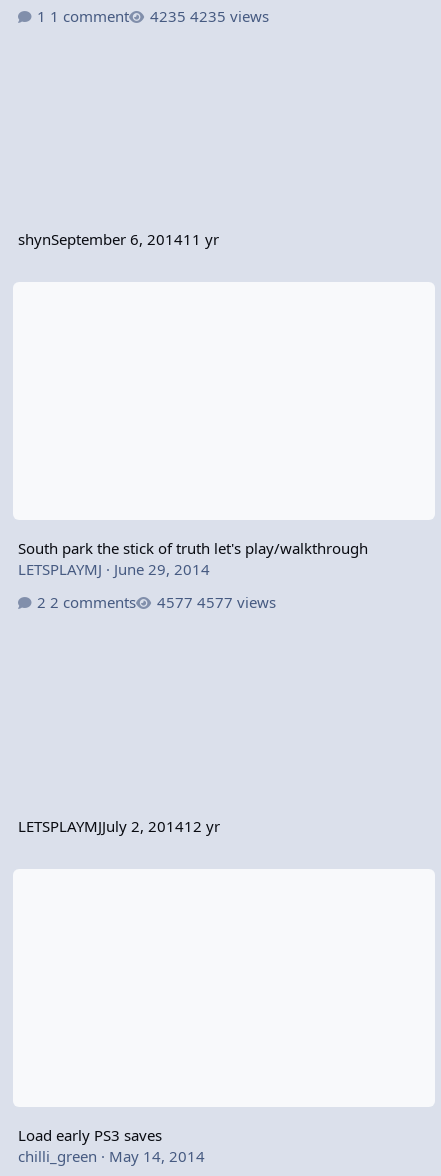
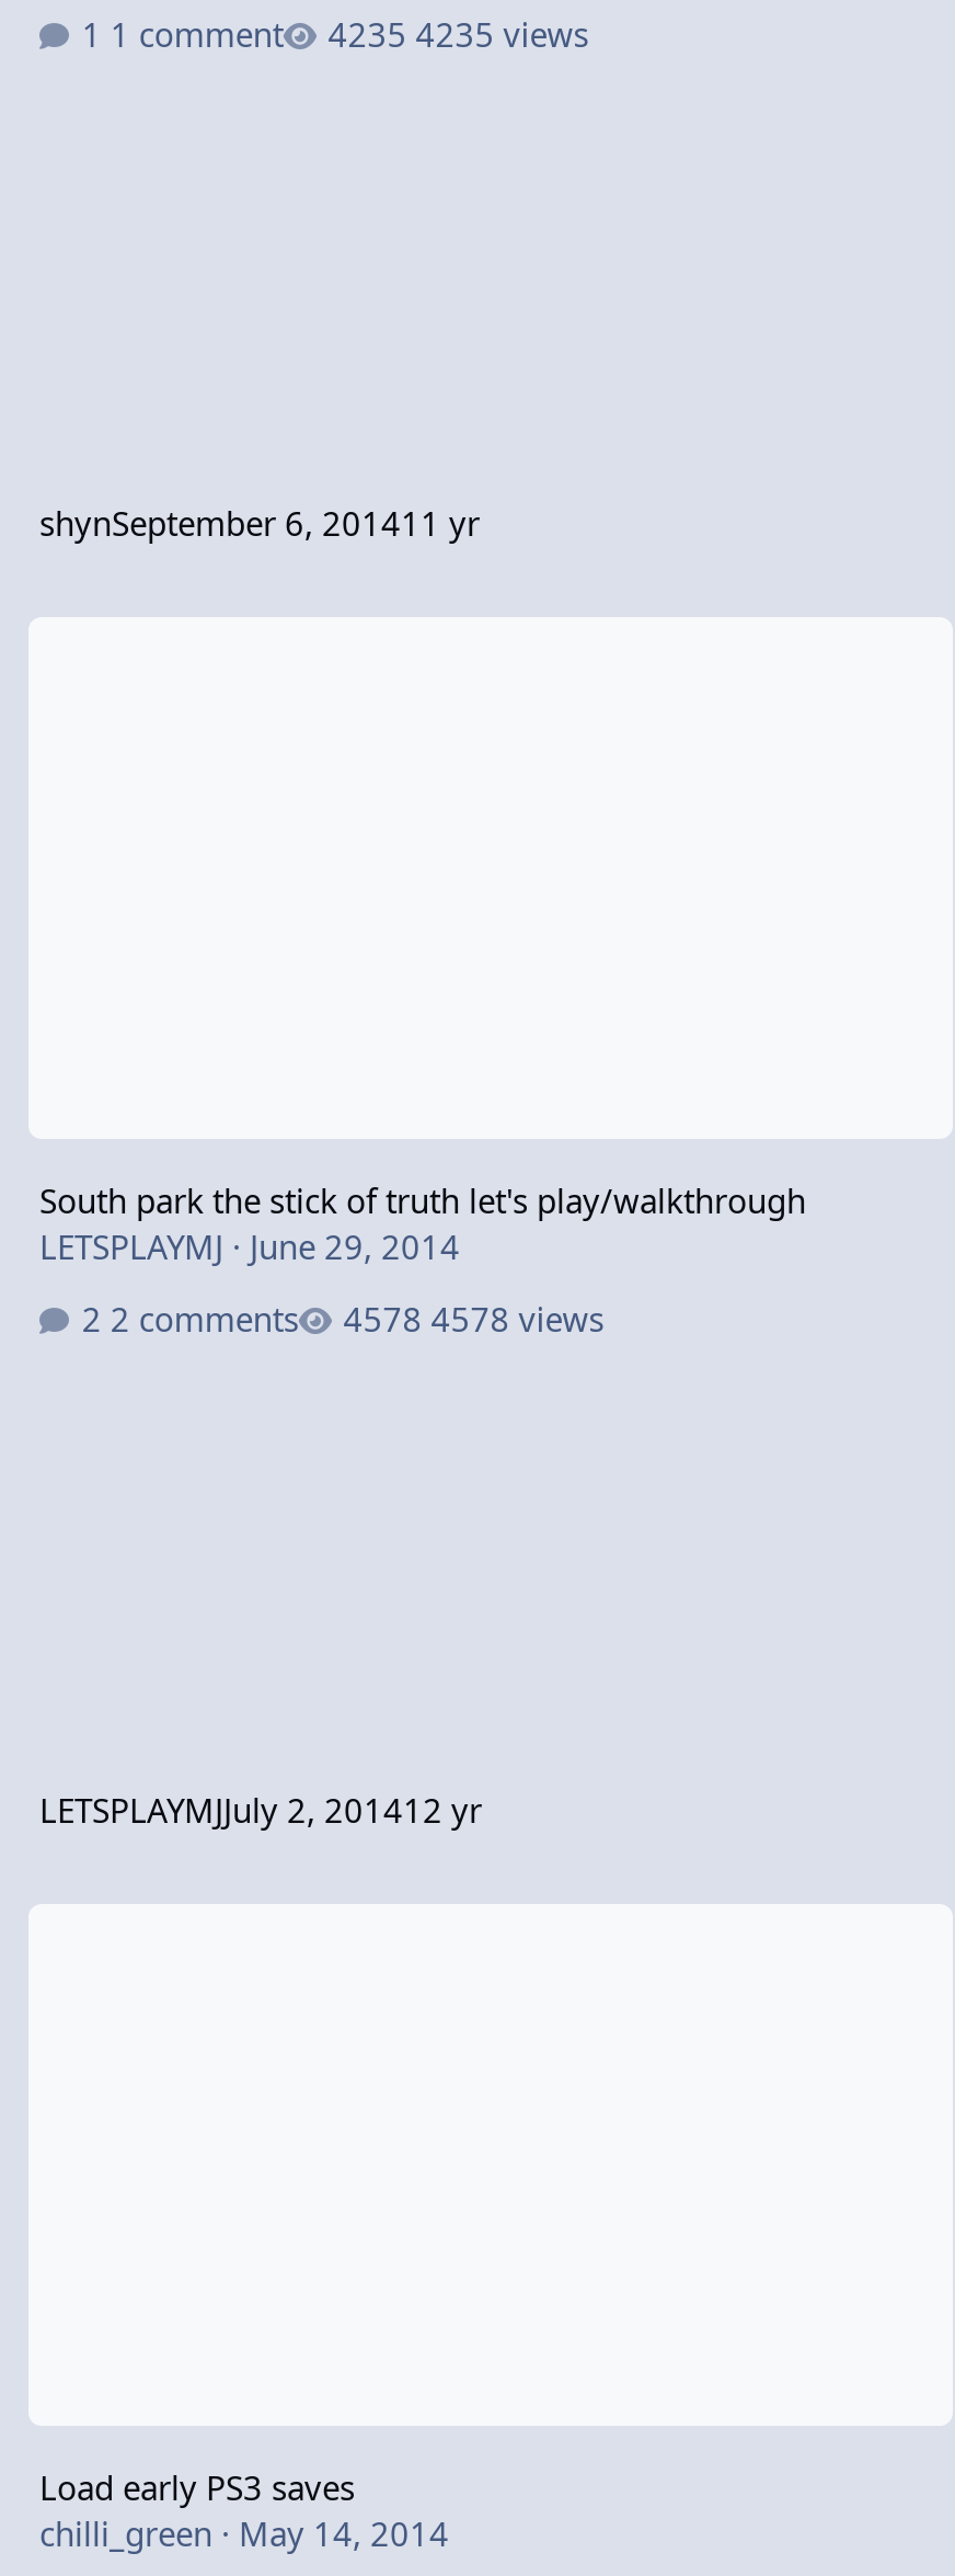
- 4577 views
+ 4578 views
